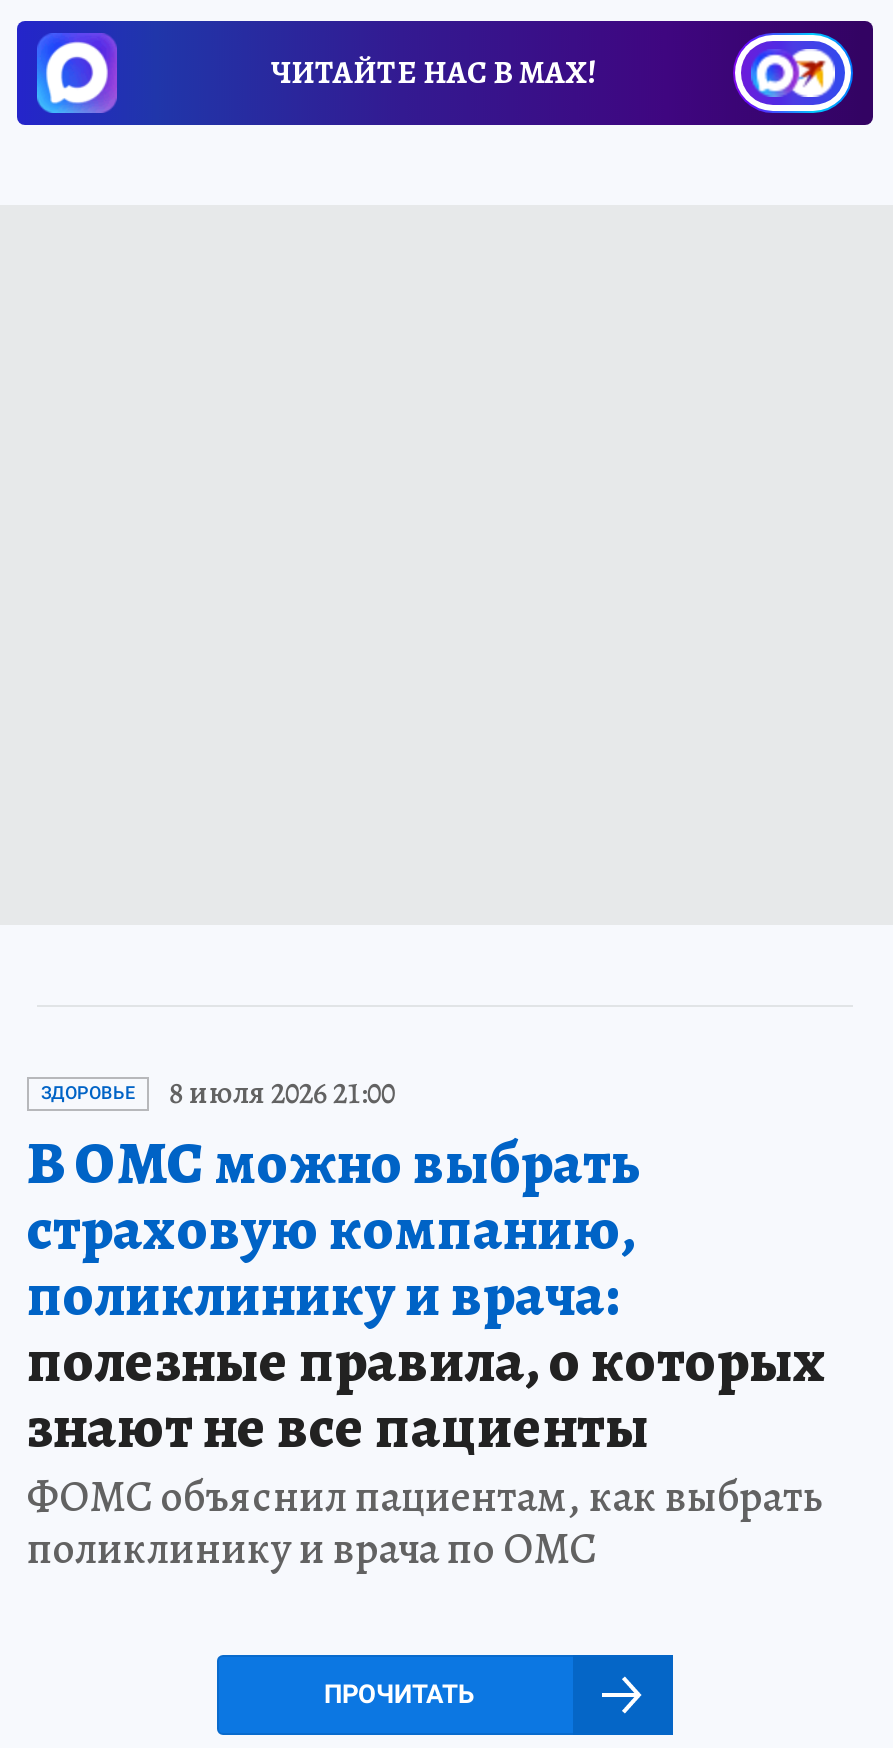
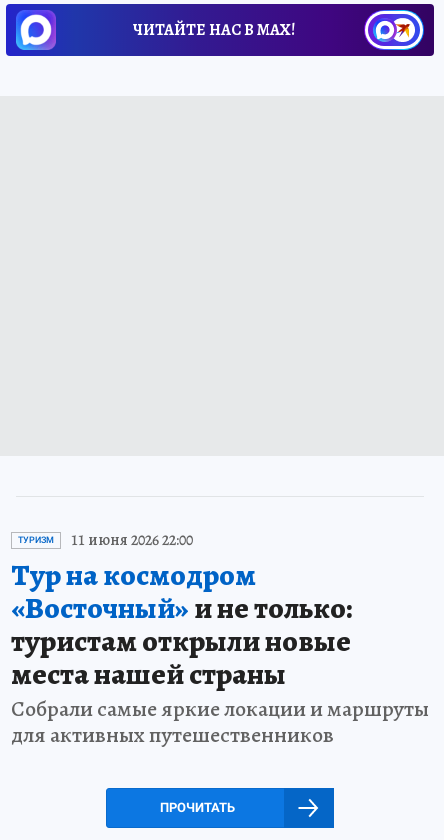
- ЗДОРОВЬЕ
- 8 июля 2026 21:00
- В ОМС можно выбрать
- страховую компанию,
- поликлинику и врача:
- полезные правила, о которых
- знают не все пациенты
- ФОМС объяснил пациентам, как выбрать
- поликлинику и врача по ОМС
+ ТУРИЗМ
+ 11 июня 2026 22:00
+ Тур на космодром
+ «Восточный»и не только:
+ туристам открыли новые
+ места нашей страны
+ Собрали самые яркие локации и маршруты
+ для активных путешественников
